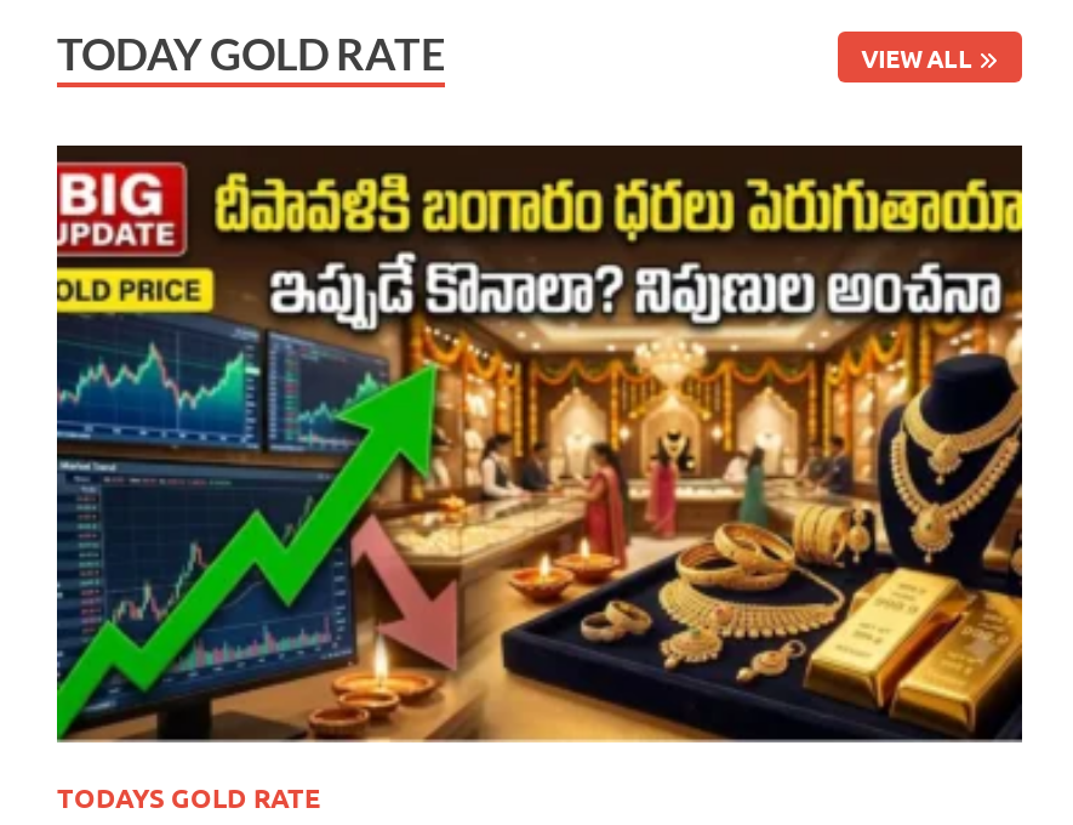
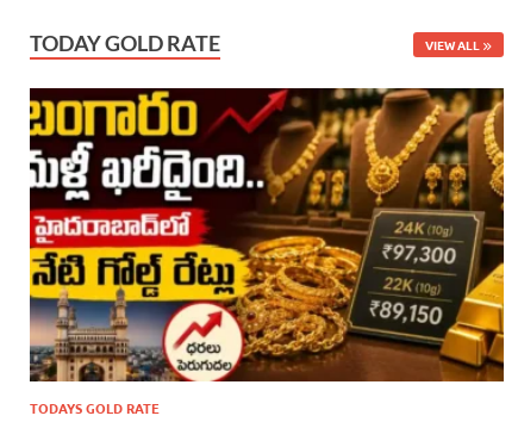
- [image]
+ [image]
